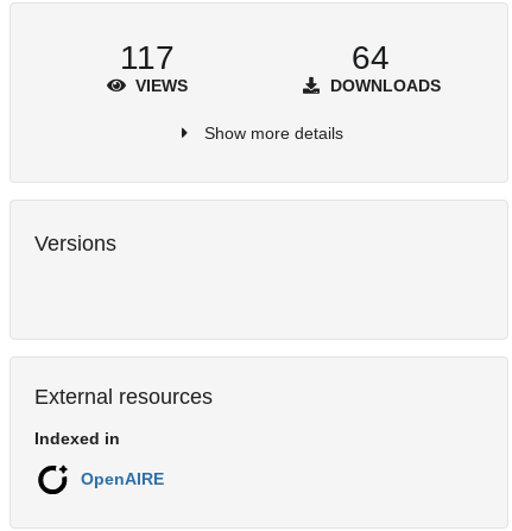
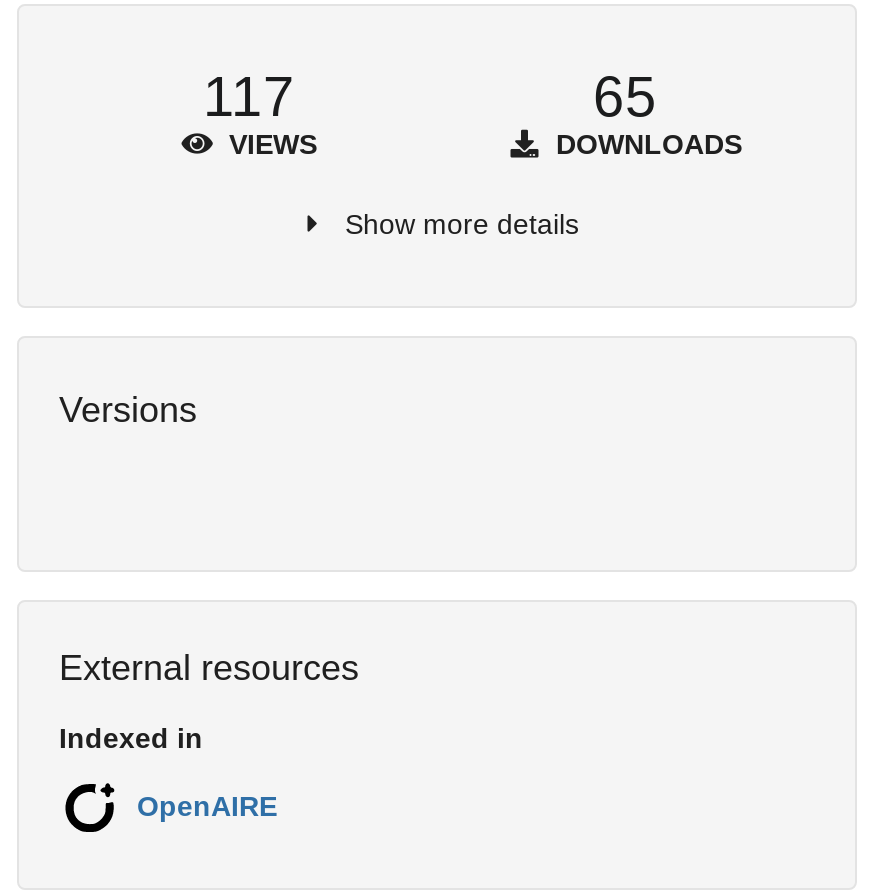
- 64
+ 65
